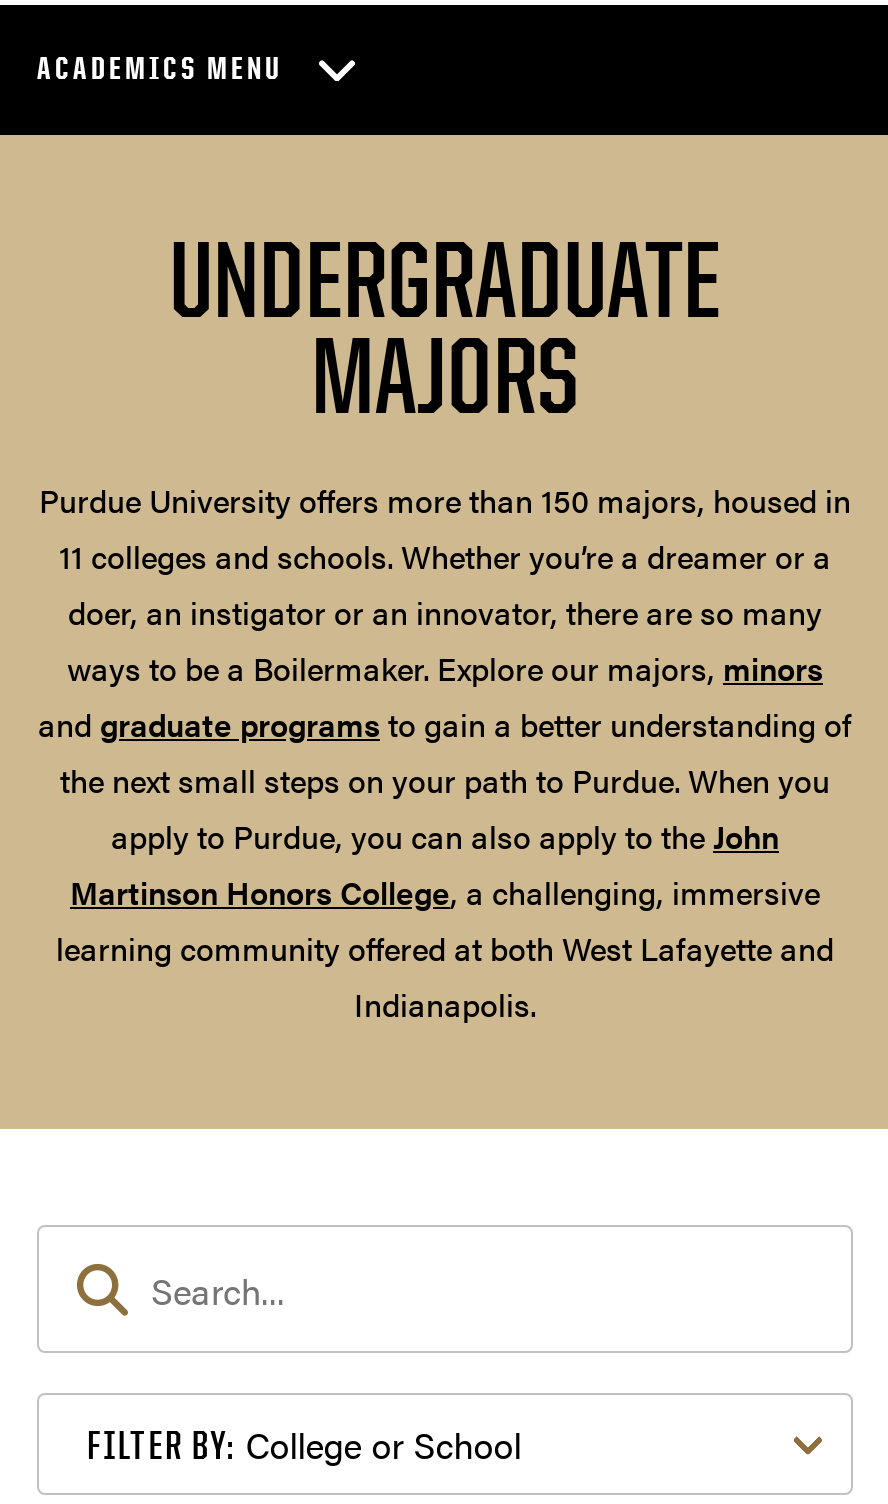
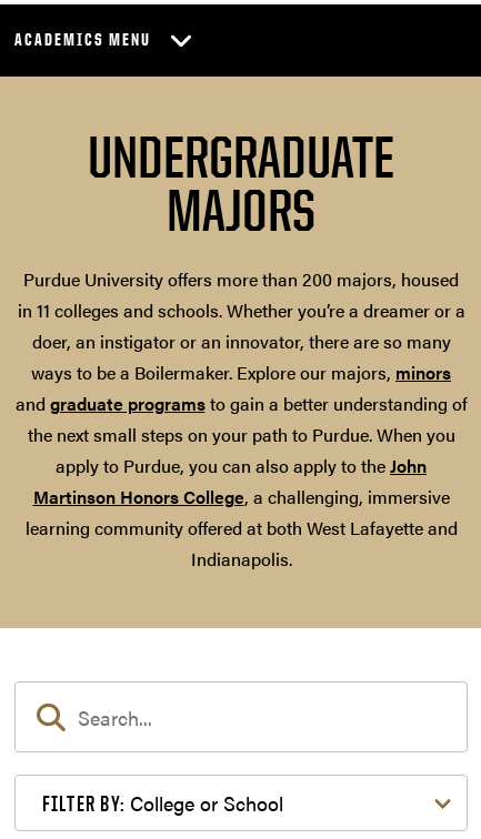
- Purdue University offers more than 150 majors, housed in
- 11 colleges and schools. Whether you’re a dreamer or a
+ Purdue University offers more than 200 majors, housed
+ in 11 colleges and schools. Whether you’re a dreamer or a
